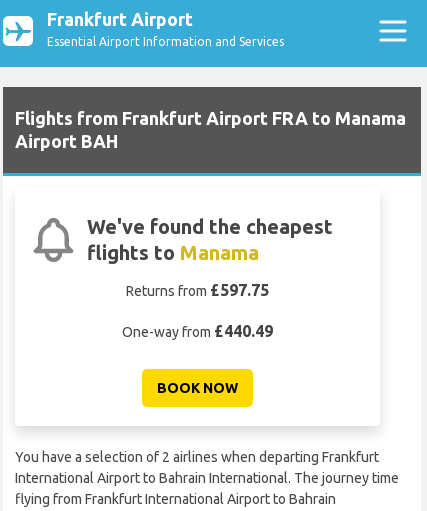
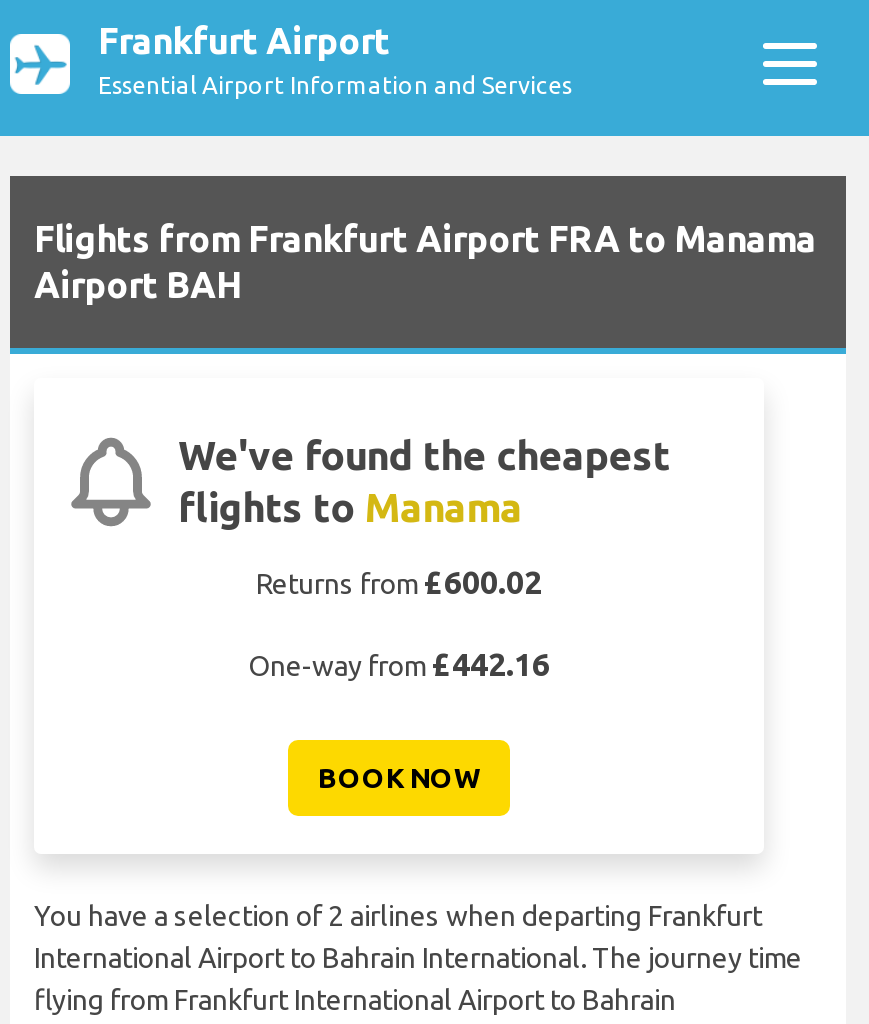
- Returns from £597.75
+ Returns from £600.02

- One-way from £440.49
+ One-way from £442.16
